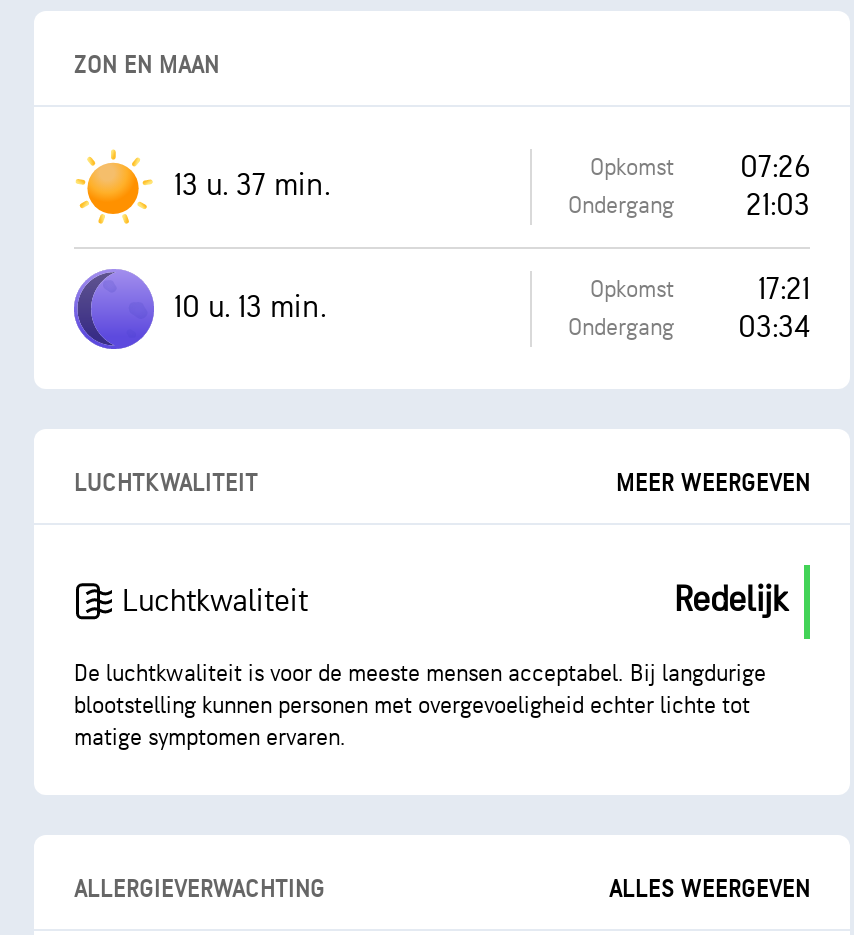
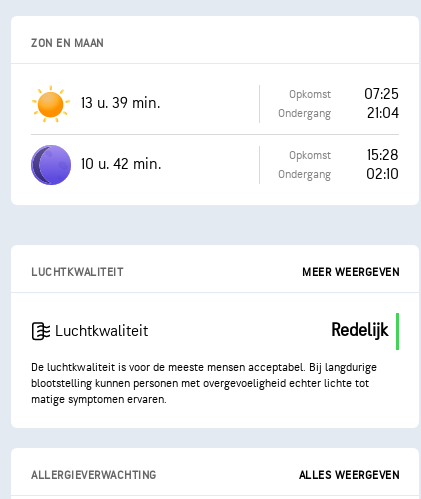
- 07:26
+ 07:25

- 13 u. 37 min.
+ 13 u. 39 min.

- 21:03
+ 21:04

- 17:21
+ 15:28

- 10 u. 13 min.
+ 10 u. 42 min.

- 03:34
+ 02:10
